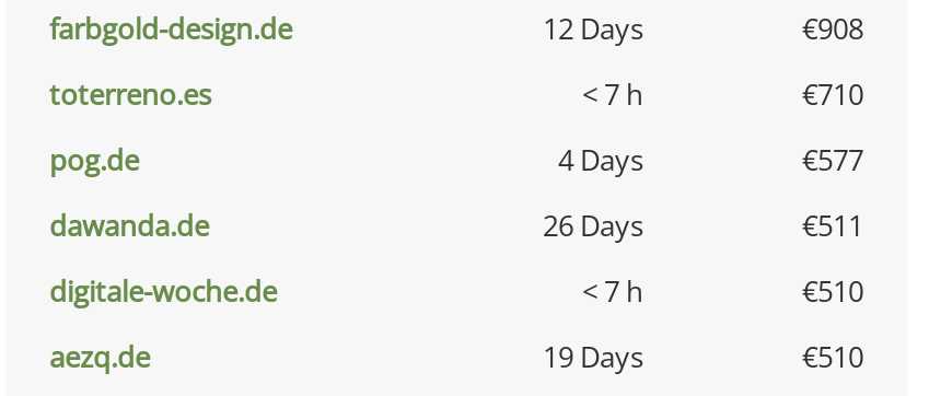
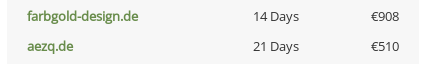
- 12 Days
+ 14 Days

- toterreno.es
- < 7 h
- €710
- pog.de
- 4 Days
- €577
- dawanda.de
- 26 Days
- €511
- digitale-woche.de
- < 7 h
- €510

- 19 Days
+ 21 Days
